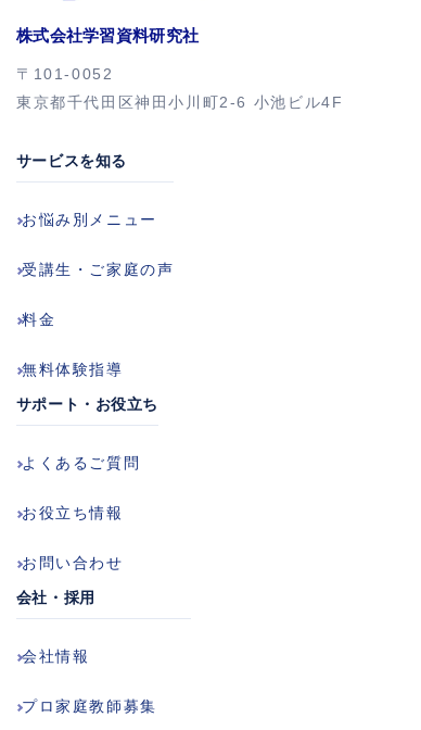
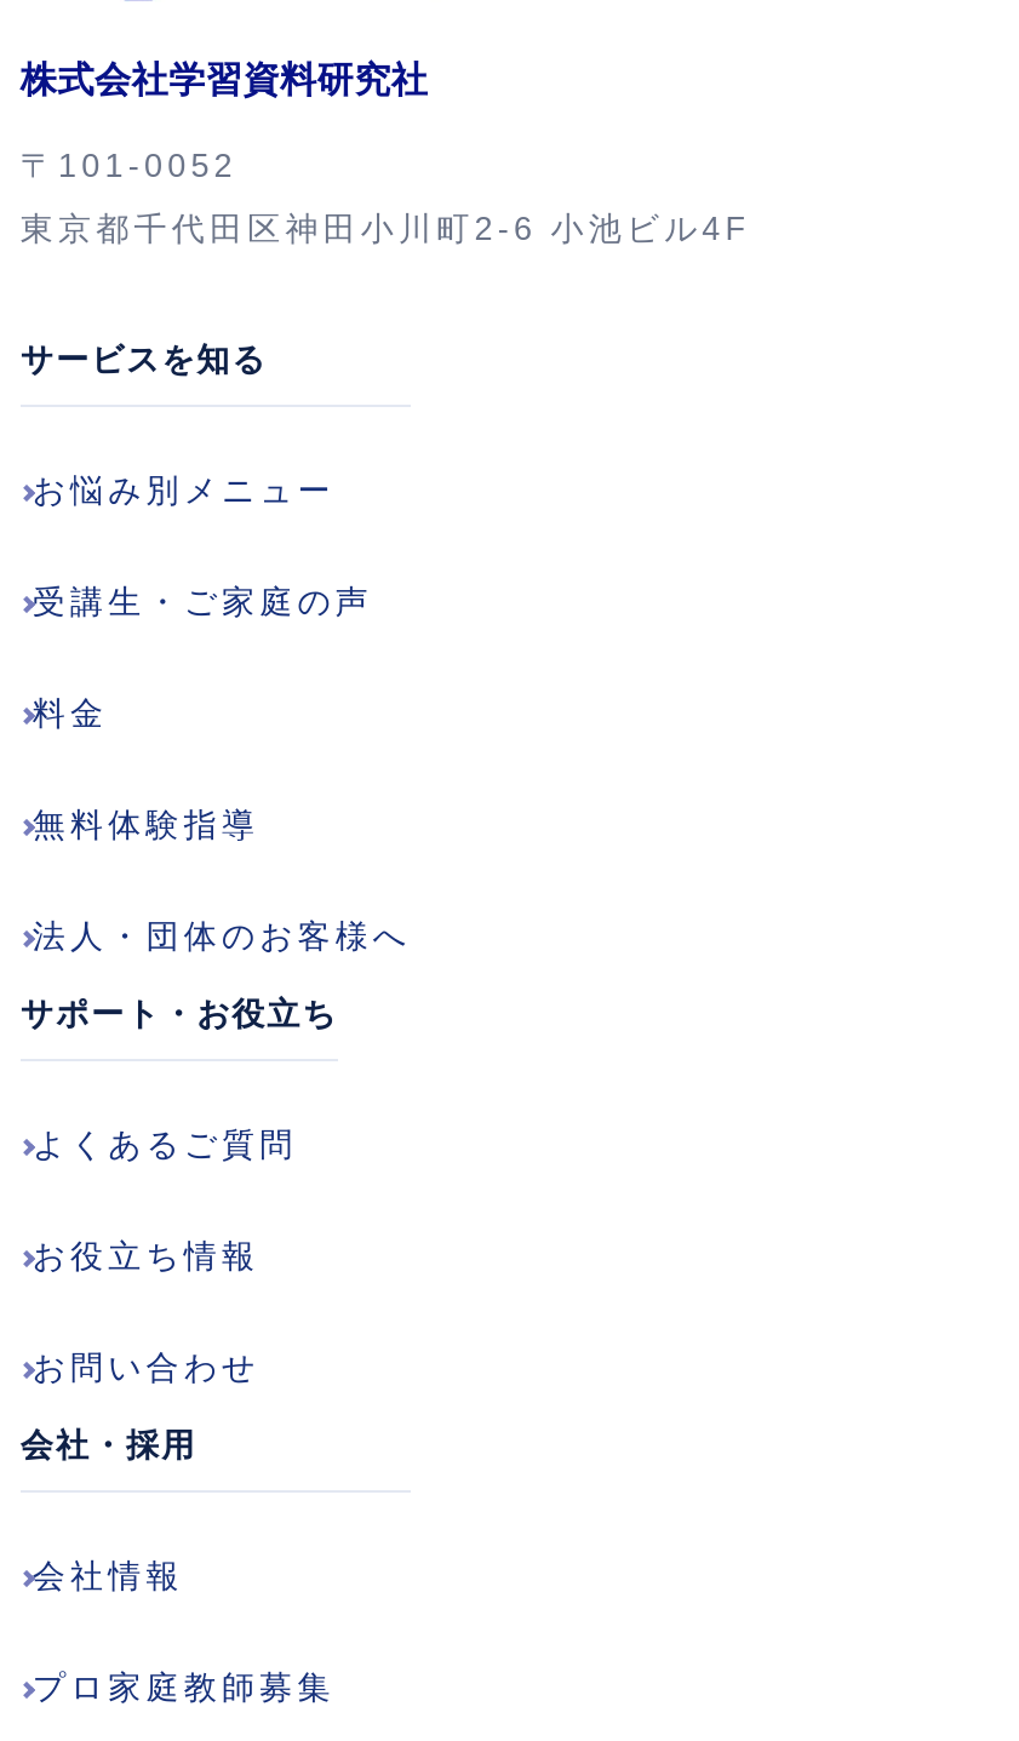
+ 法人・団体のお客様へ
